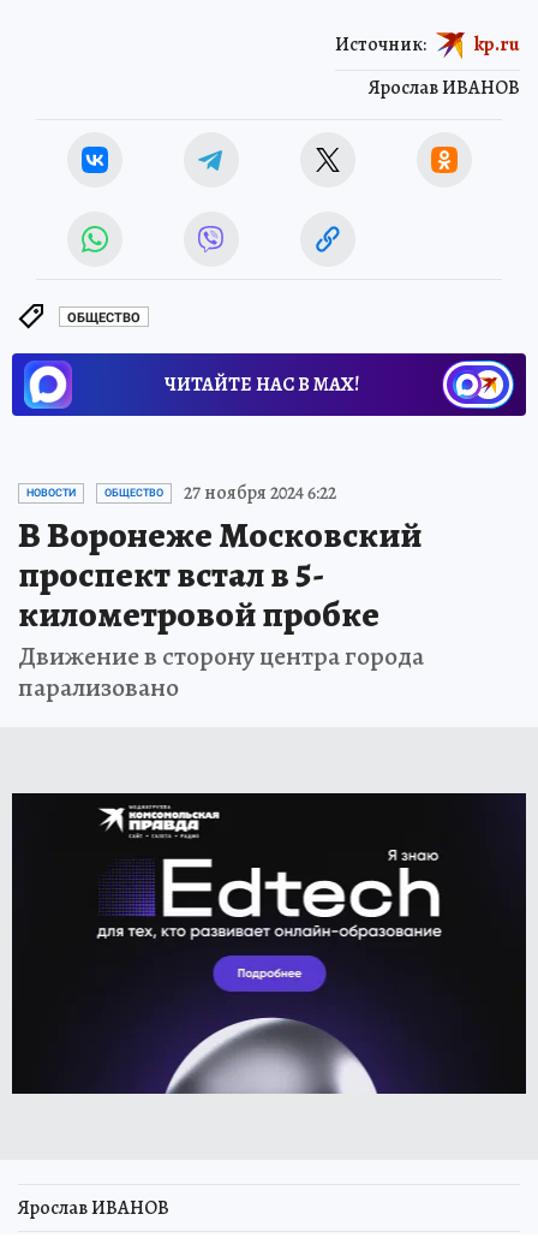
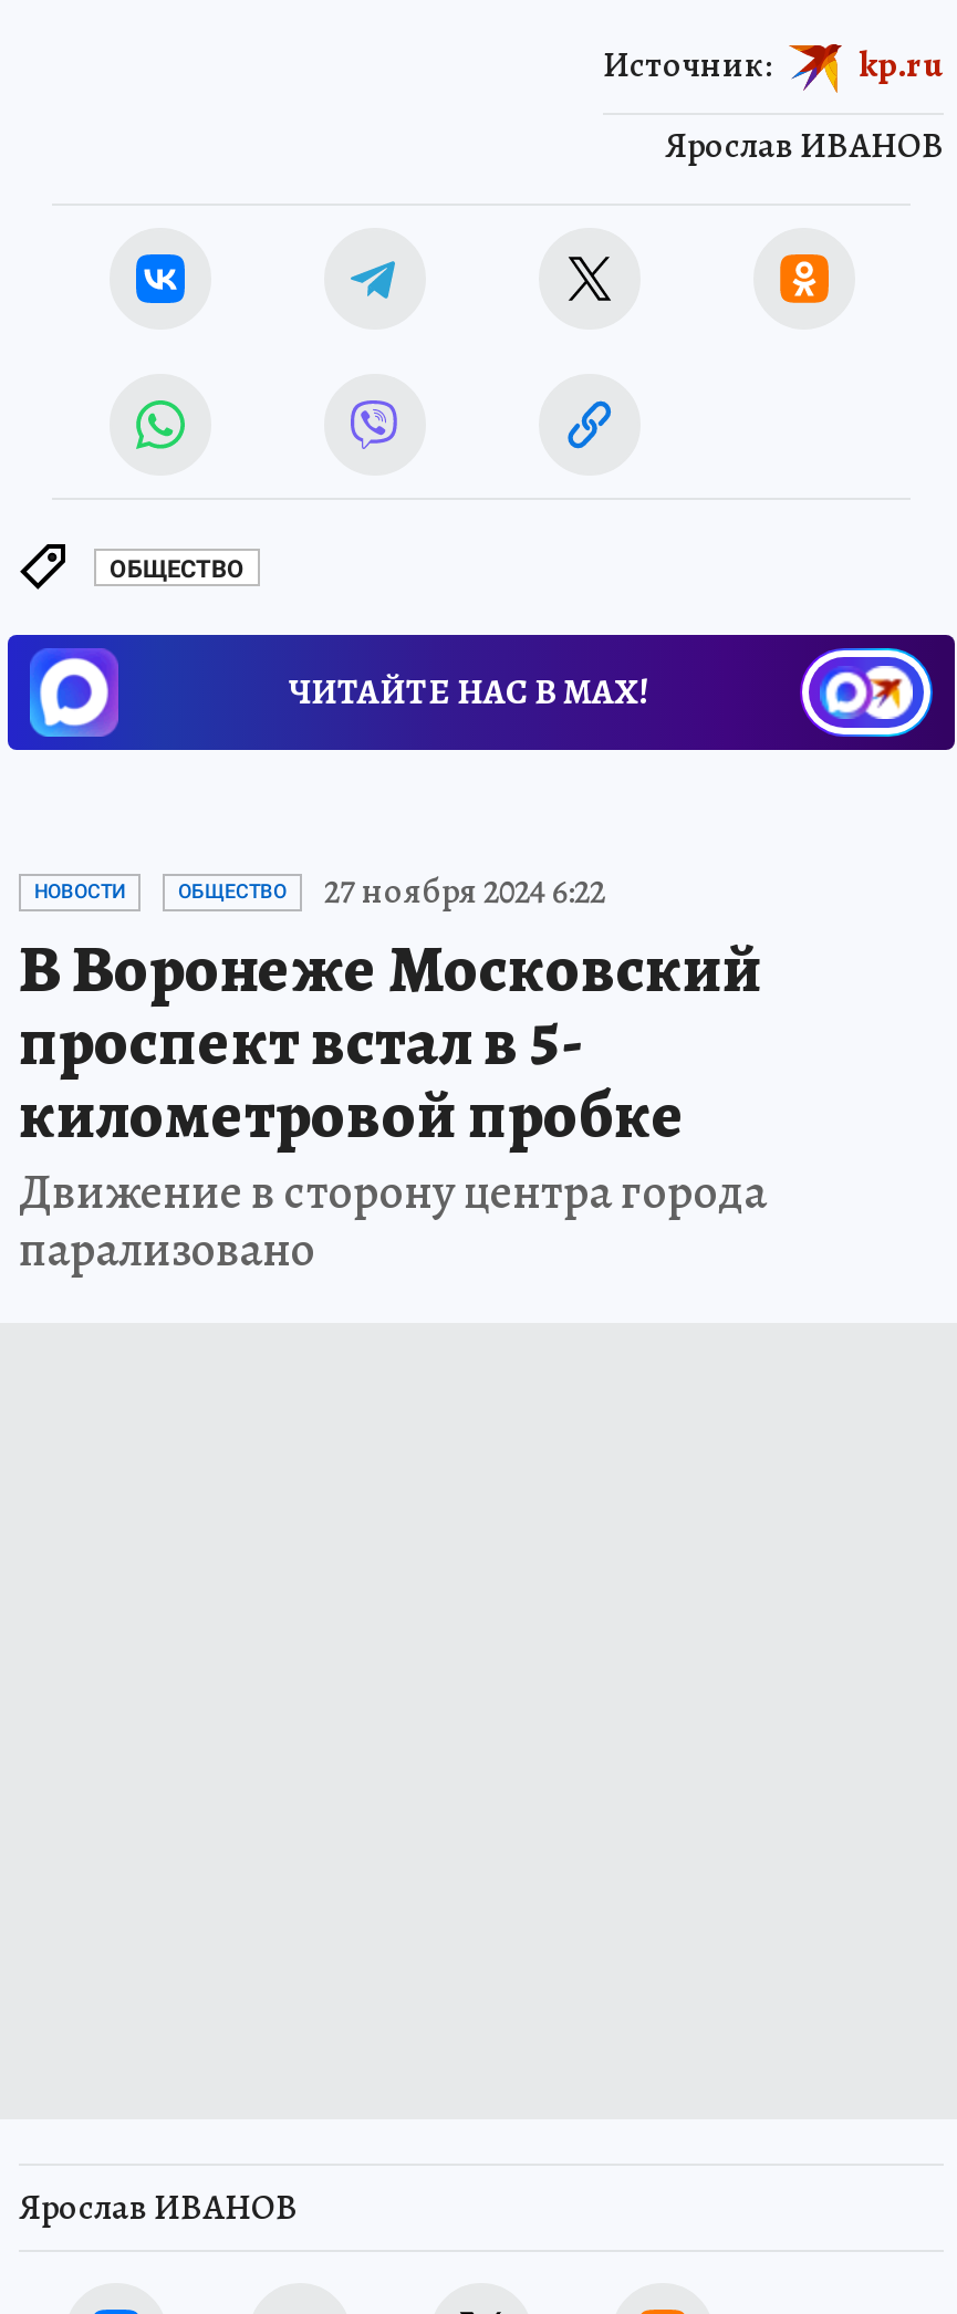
- [image]
